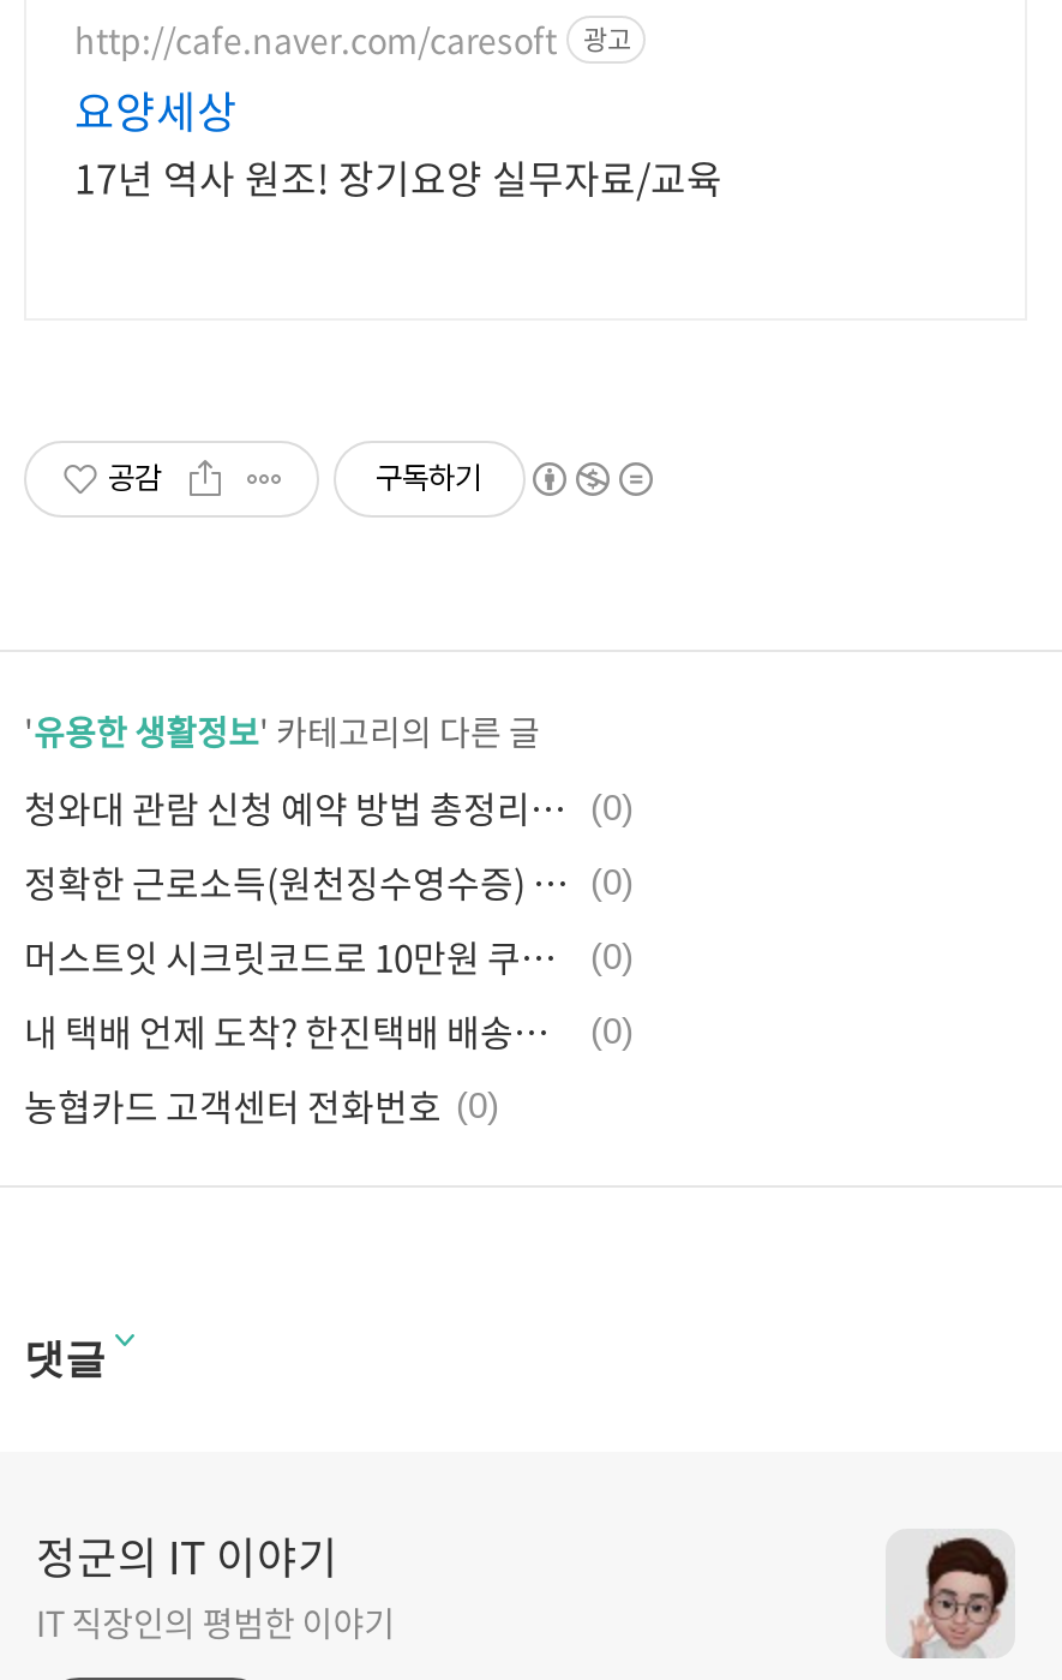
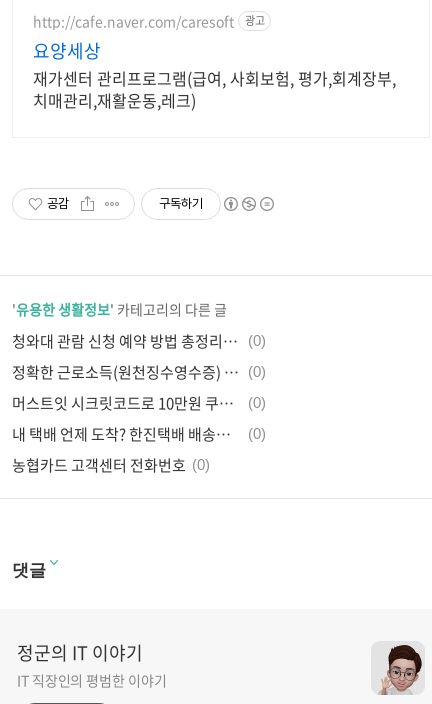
- 17년 역사 원조! 장기요양 실무자료/교육
+ 재가센터 관리프로그램(급여, 사회보험, 평가,회계장부,
+ 치매관리,재활운동,레크)
